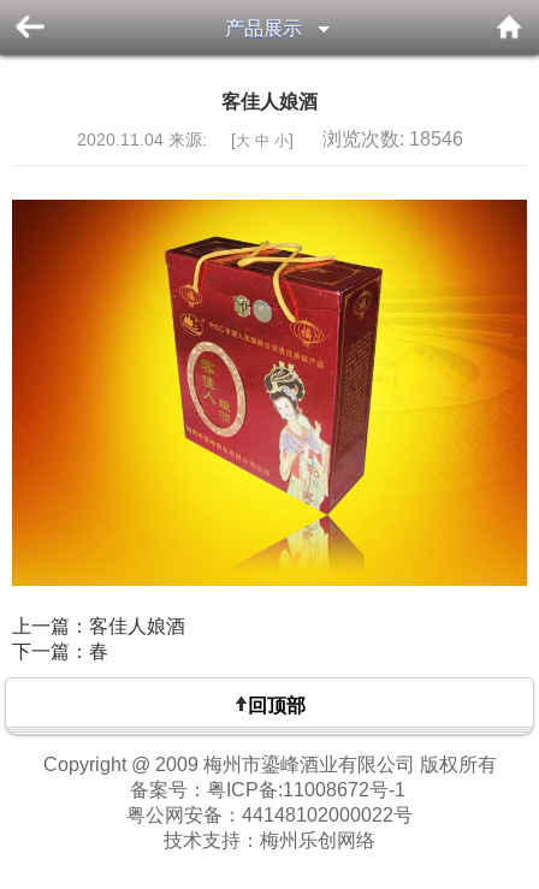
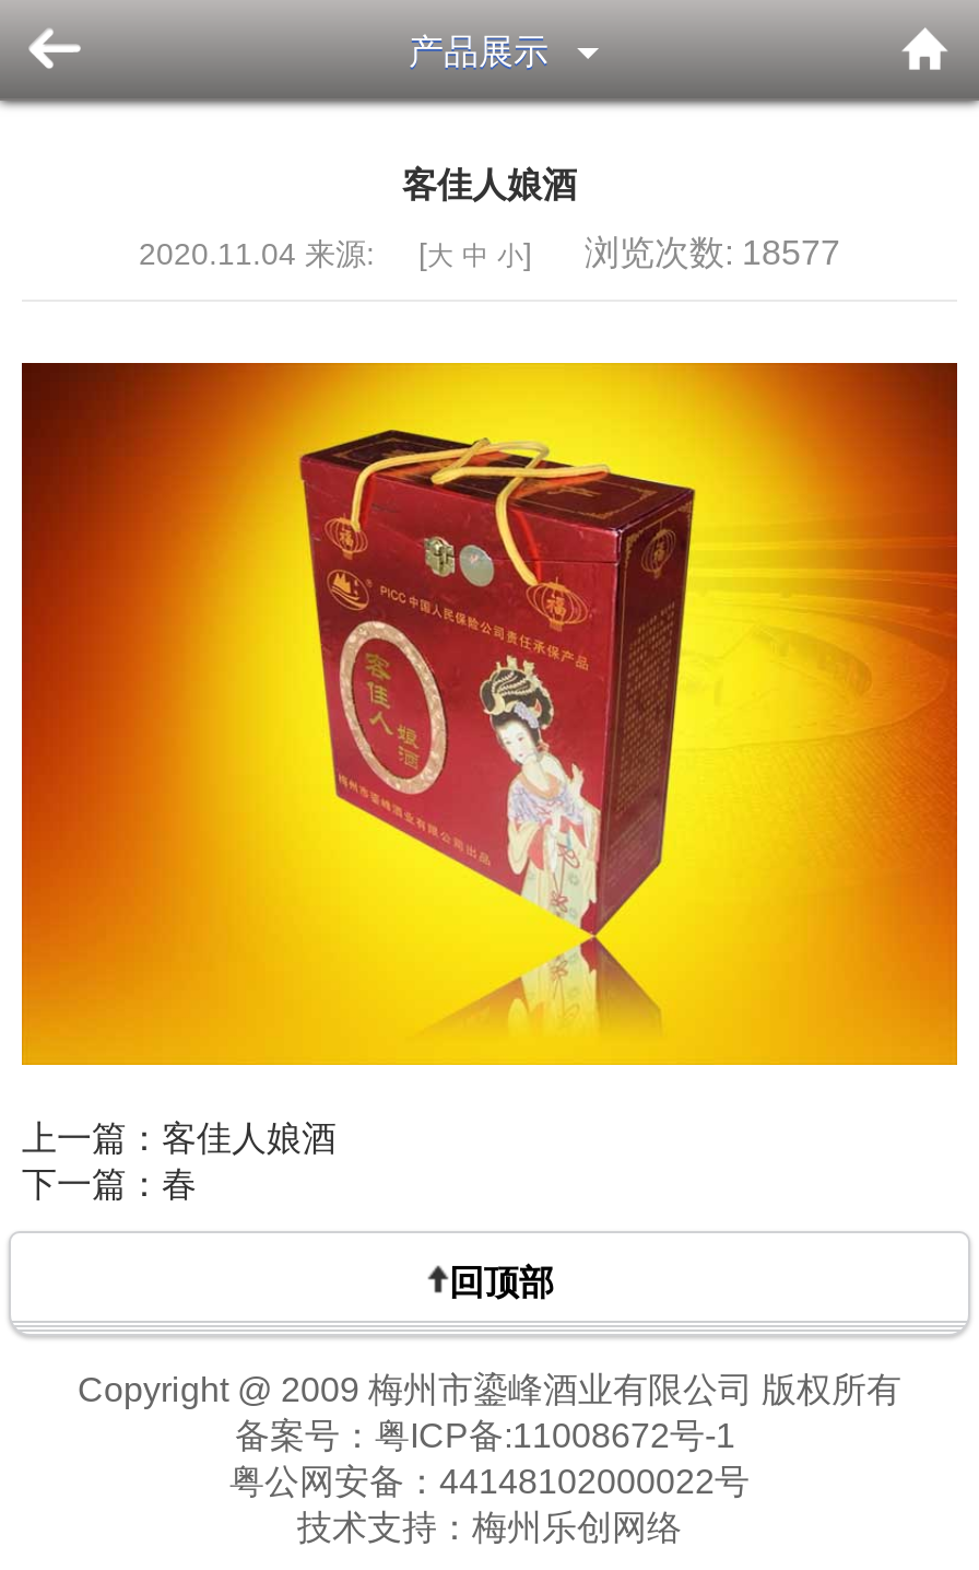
- 2020.11.04 来源: [大 中 小] 浏览次数: 18546
+ 2020.11.04 来源: [大 中 小] 浏览次数: 18577
